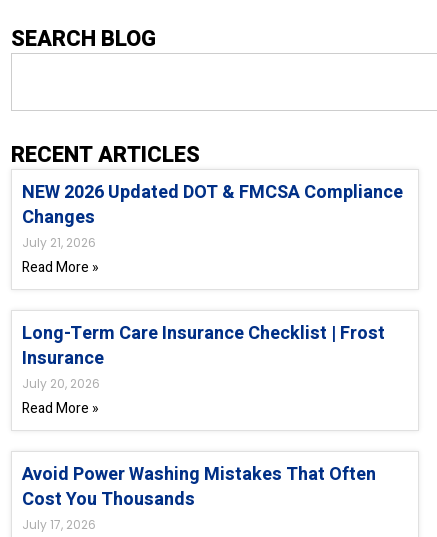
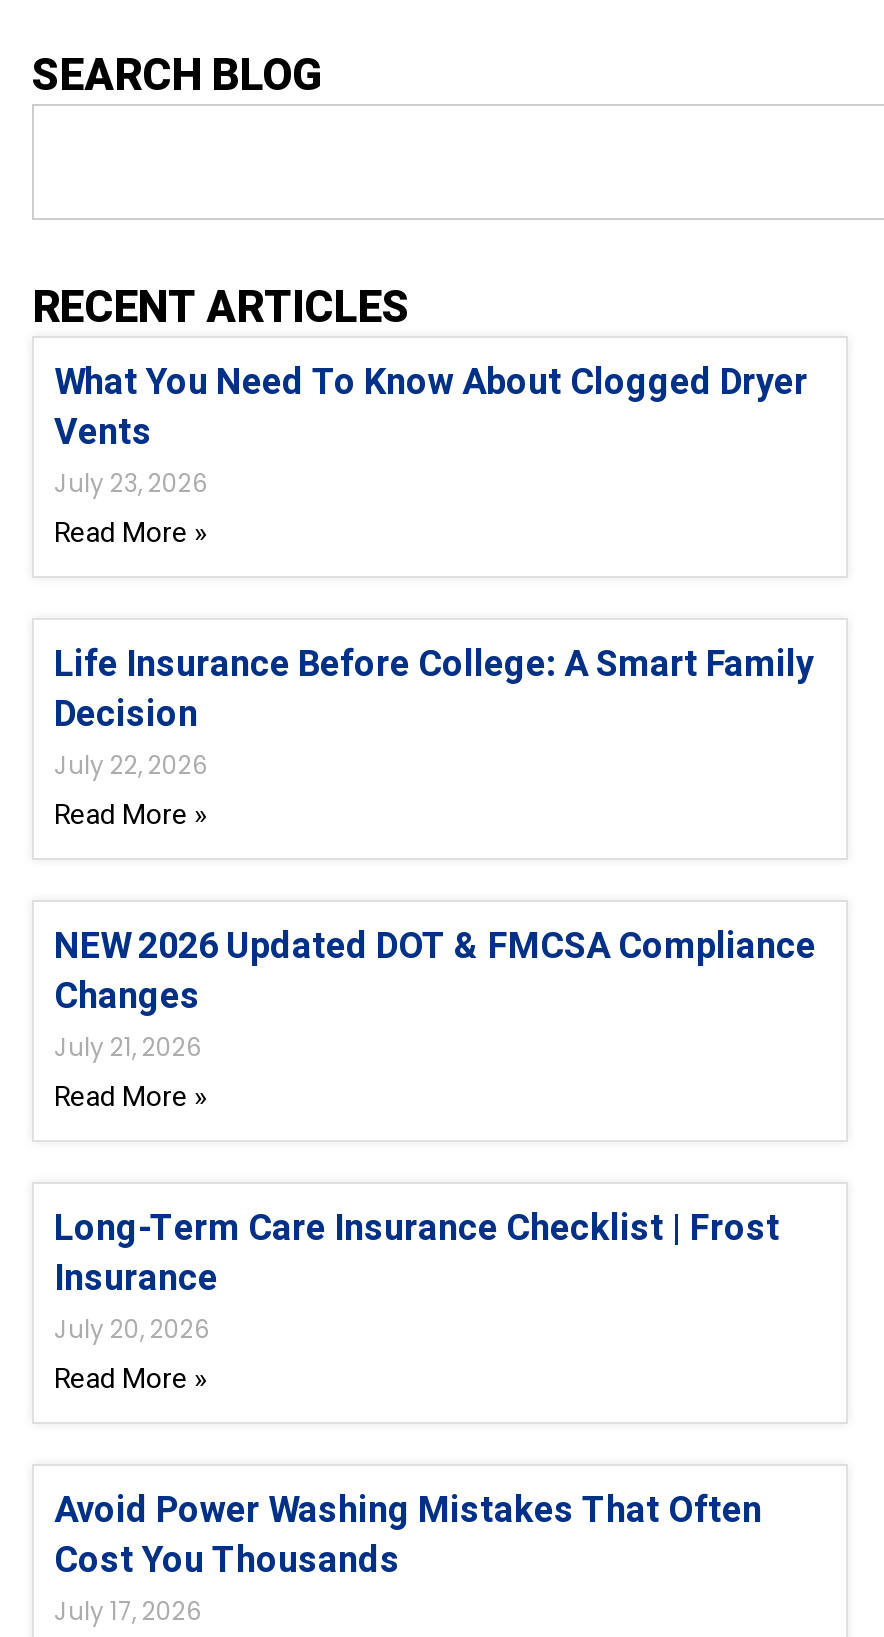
+ What You Need To Know About Clogged Dryer
+ Vents
+ July 23, 2026
+ Read More »
+ Life Insurance Before College: A Smart Family
+ Decision
+ July 22, 2026
+ Read More »
